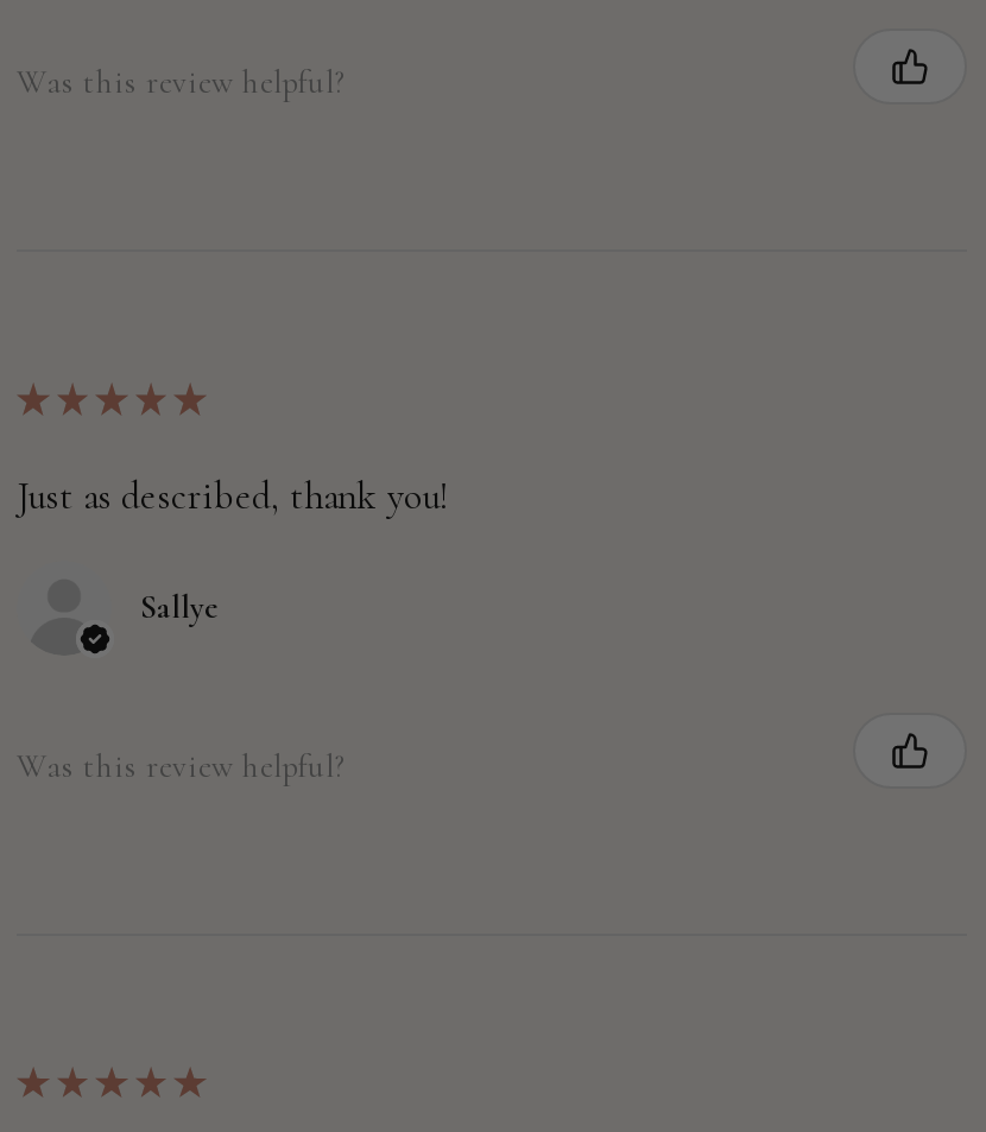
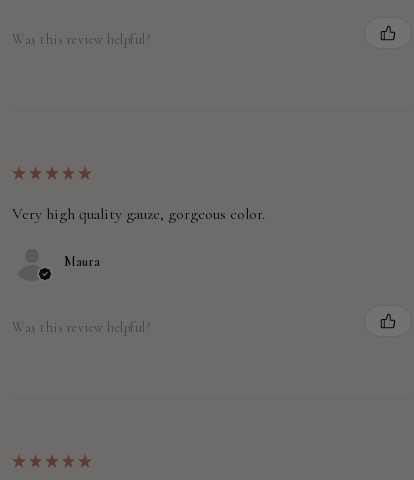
- Just as described, thank you!
+ Very high quality gauze, gorgeous color.

- Sallye
+ Maura
